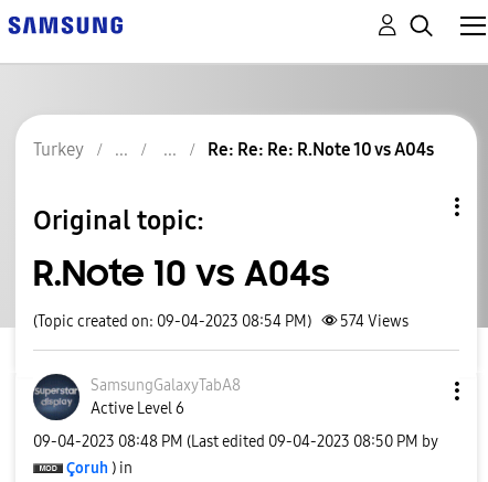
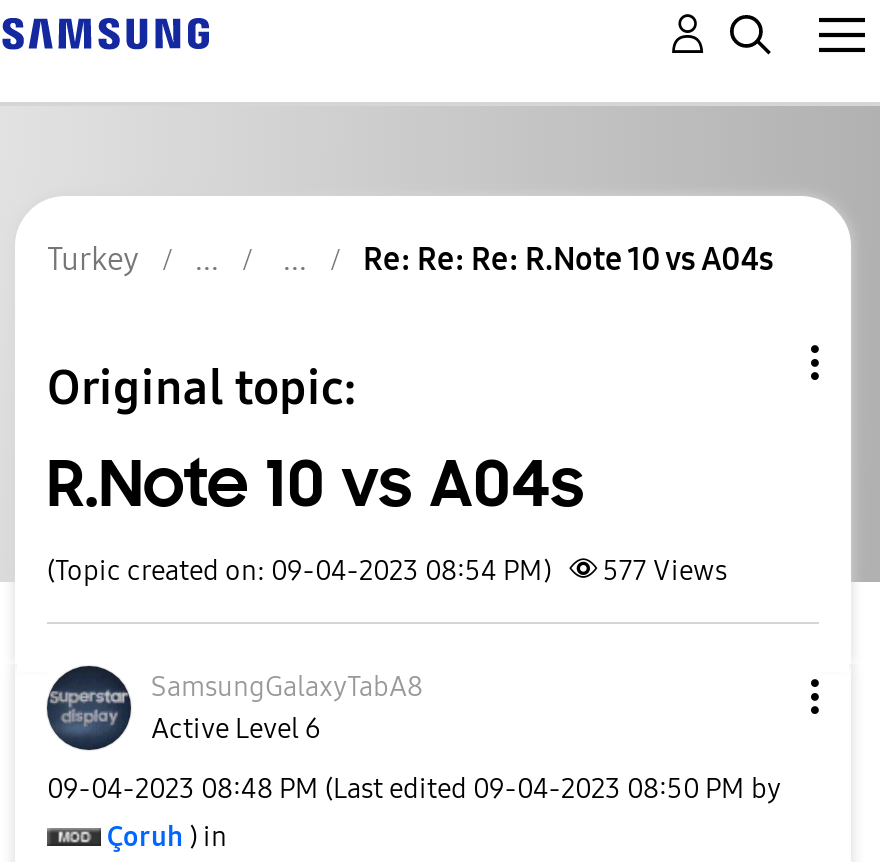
- (Topic created on: 09-04-2023 08:54 PM) 574 Views
+ (Topic created on: 09-04-2023 08:54 PM) 577 Views
